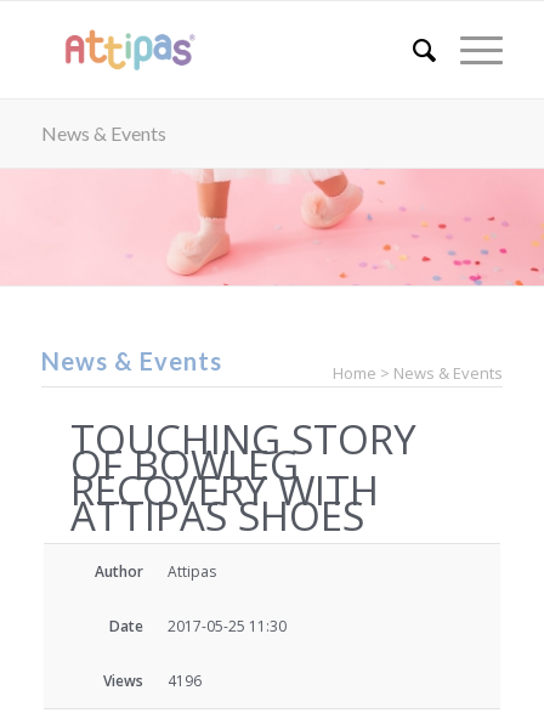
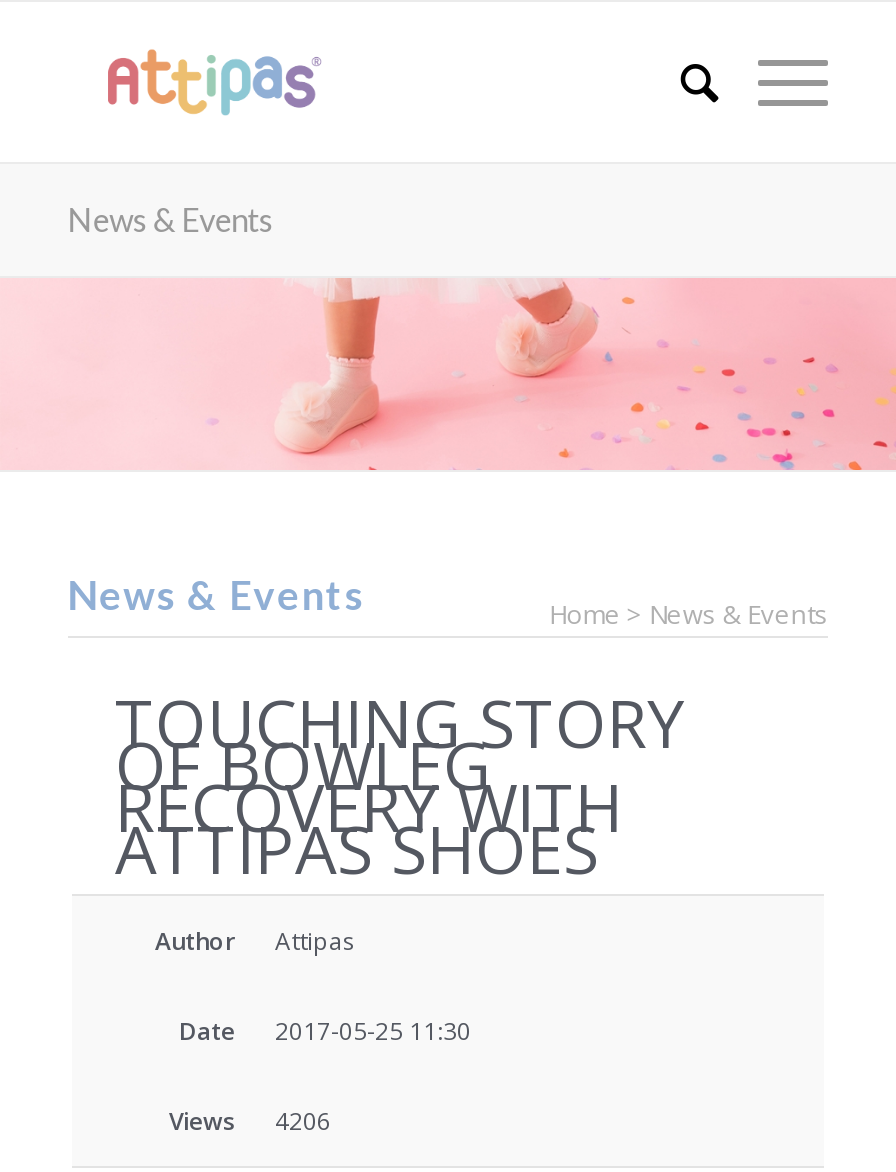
- Views 4196
+ Views 4206
